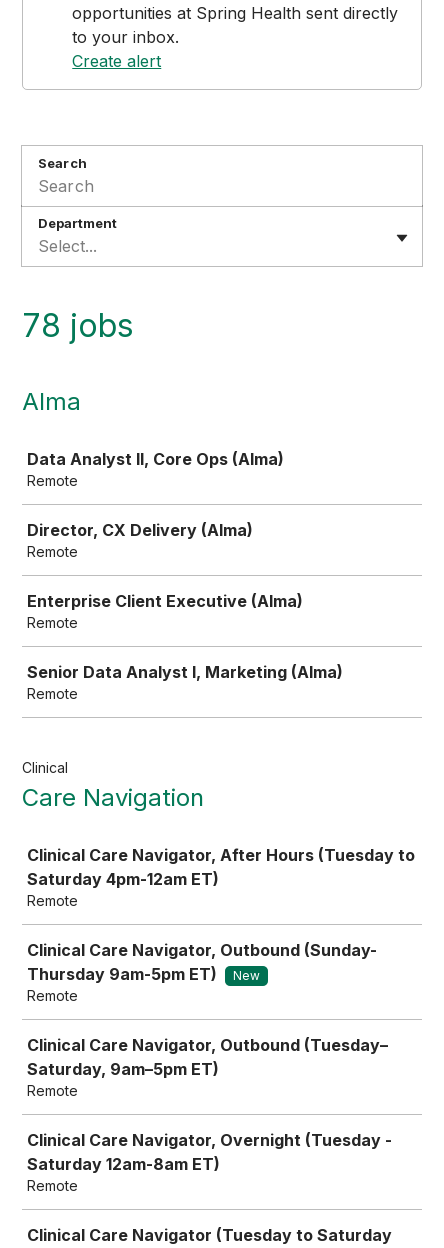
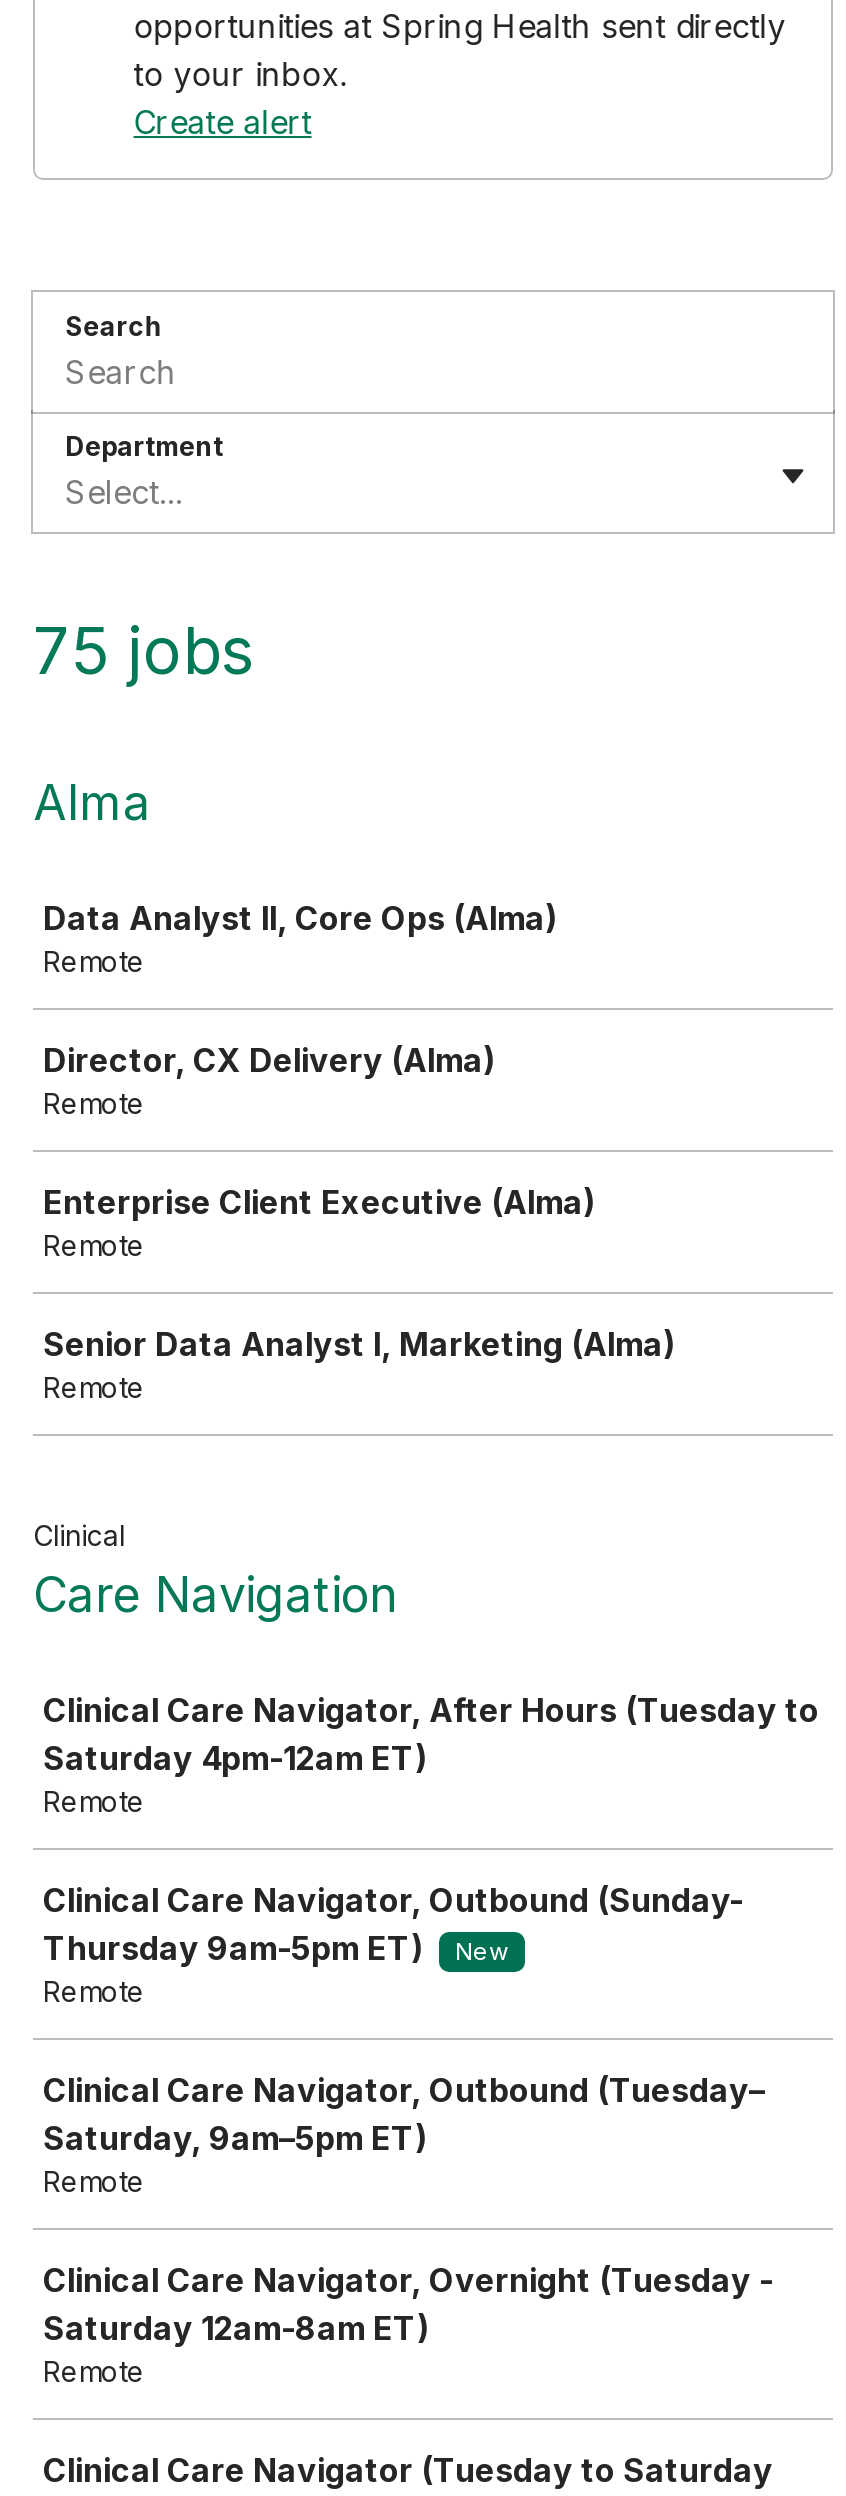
- 78 jobs
+ 75 jobs
